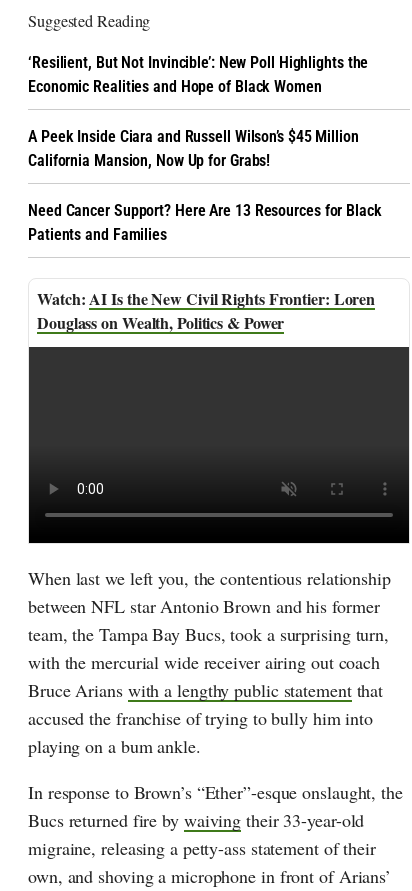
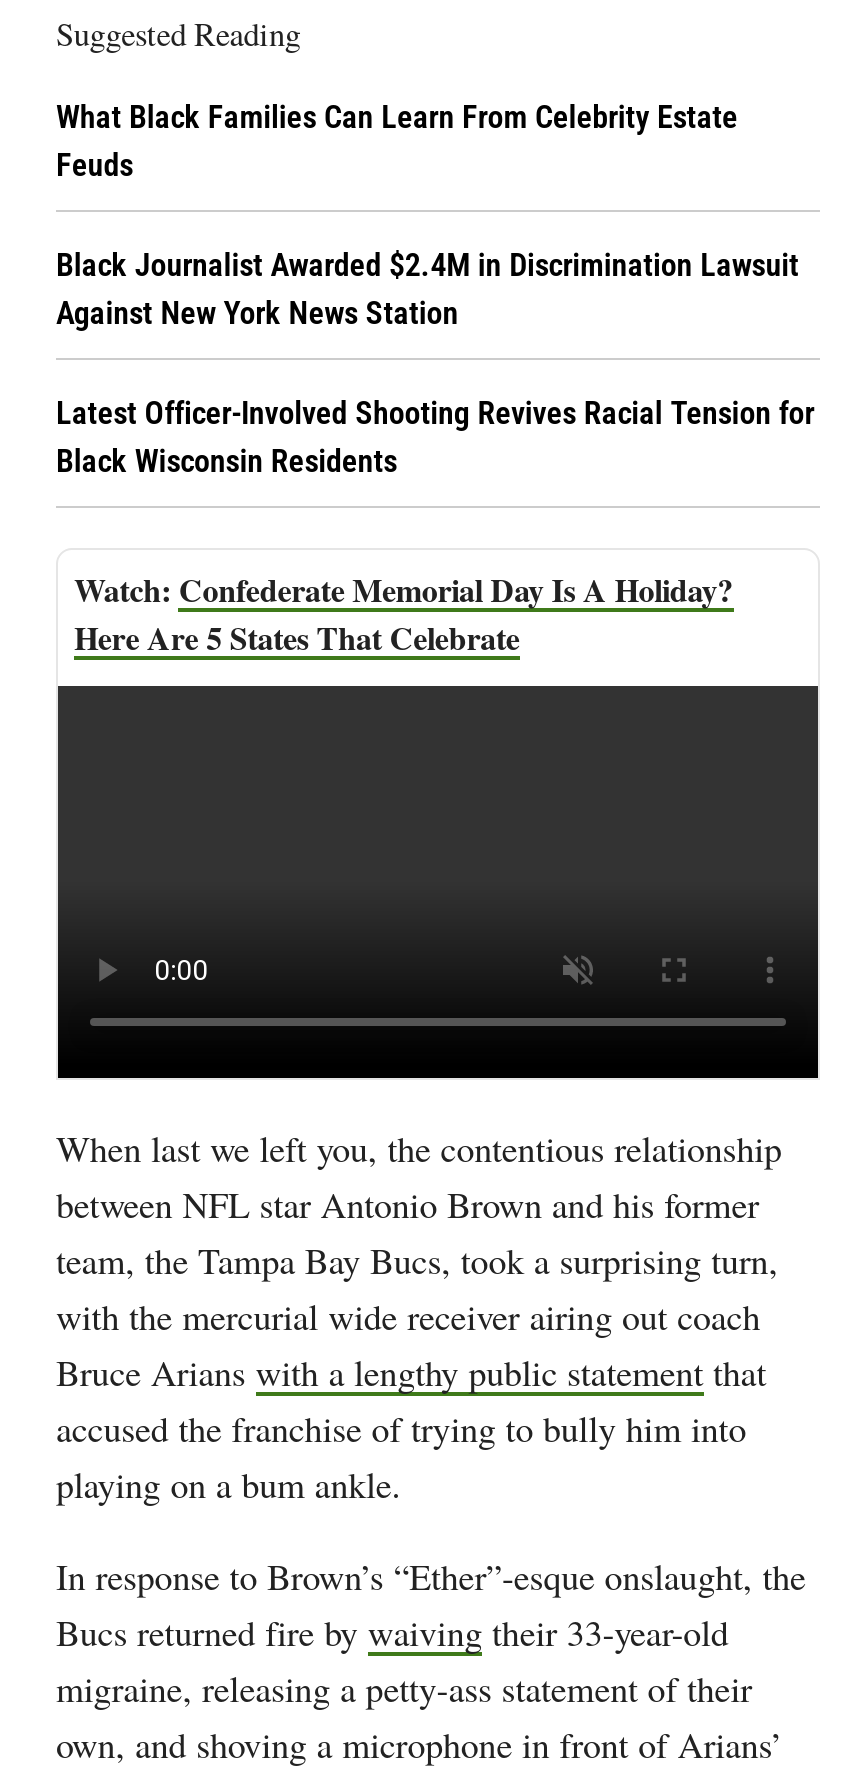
- ‘Resilient, But Not Invincible’: New Poll Highlights the
- Economic Realities and Hope of Black Women
+ What Black Families Can Learn From Celebrity Estate
+ Feuds

- A Peek Inside Ciara and Russell Wilson’s $45 Million
- California Mansion, Now Up for Grabs!
+ Black Journalist Awarded $2.4M in Discrimination Lawsuit
+ Against New York News Station

- Need Cancer Support? Here Are 13 Resources for Black
- Patients and Families
+ Latest Officer-Involved Shooting Revives Racial Tension for
+ Black Wisconsin Residents

- AI Is the New Civil Rights Frontier: Loren
- Douglass on Wealth, Politics & Power
+ Confederate Memorial Day Is A Holiday?
+ Here Are 5 States That Celebrate
